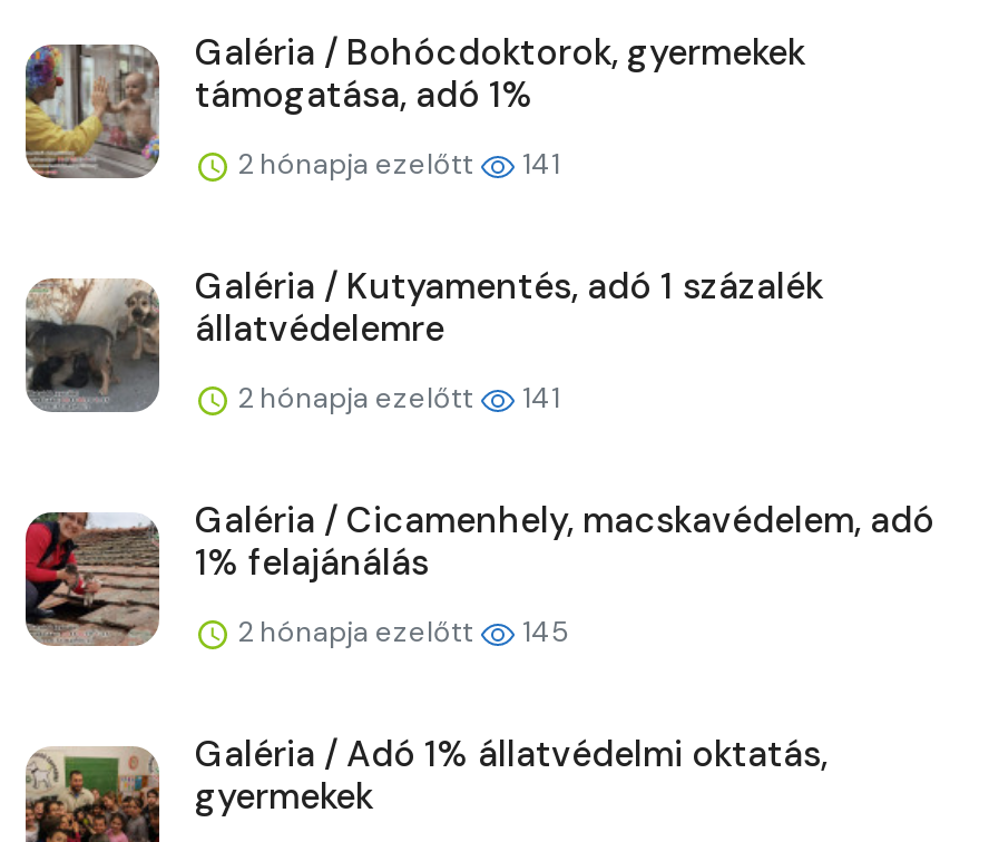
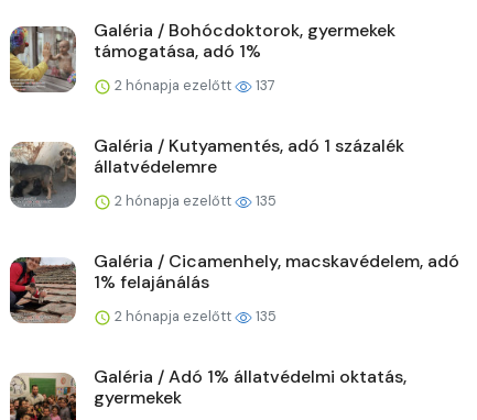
- 2 hónapja ezelőtt 141
+ 2 hónapja ezelőtt 137

- 2 hónapja ezelőtt 141
+ 2 hónapja ezelőtt 135

- 2 hónapja ezelőtt 145
+ 2 hónapja ezelőtt 135
